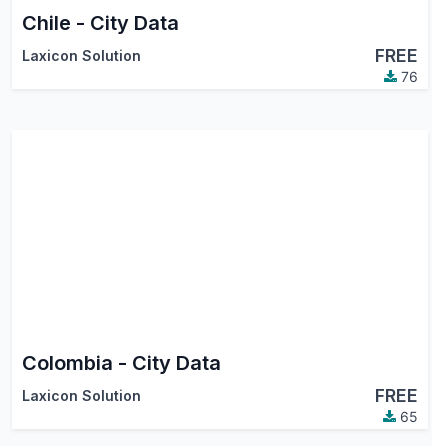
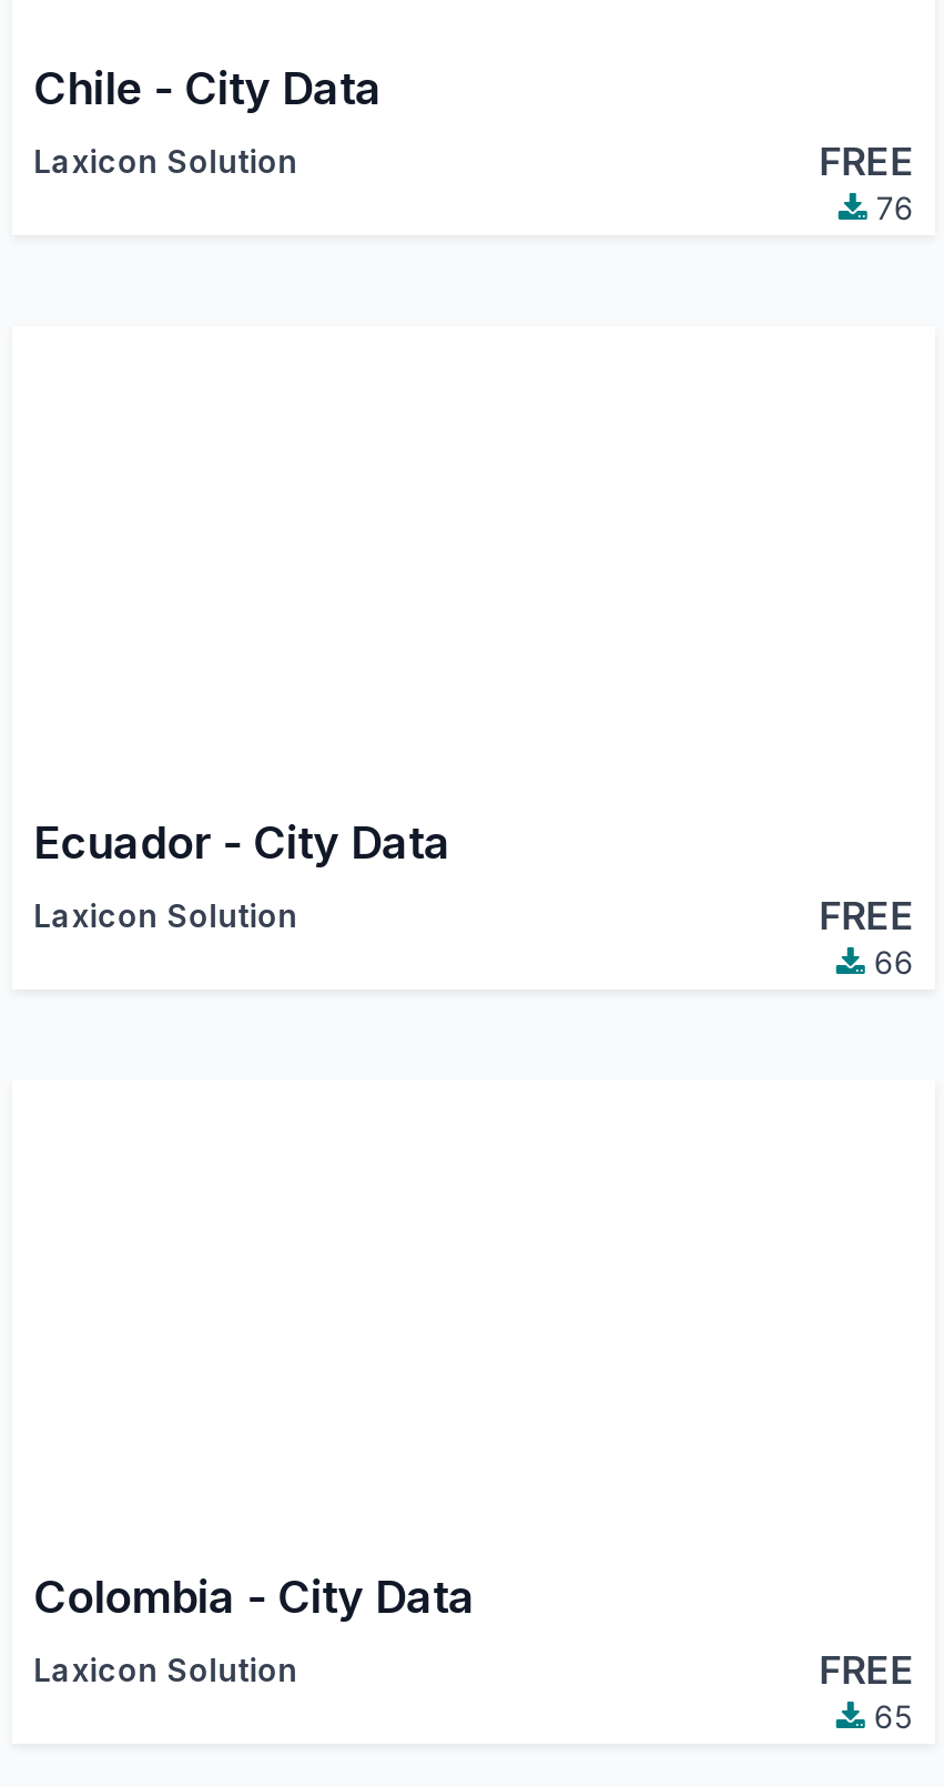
+ Ecuador - City Data
+ Laxicon Solution
+ FREE
+ 66
